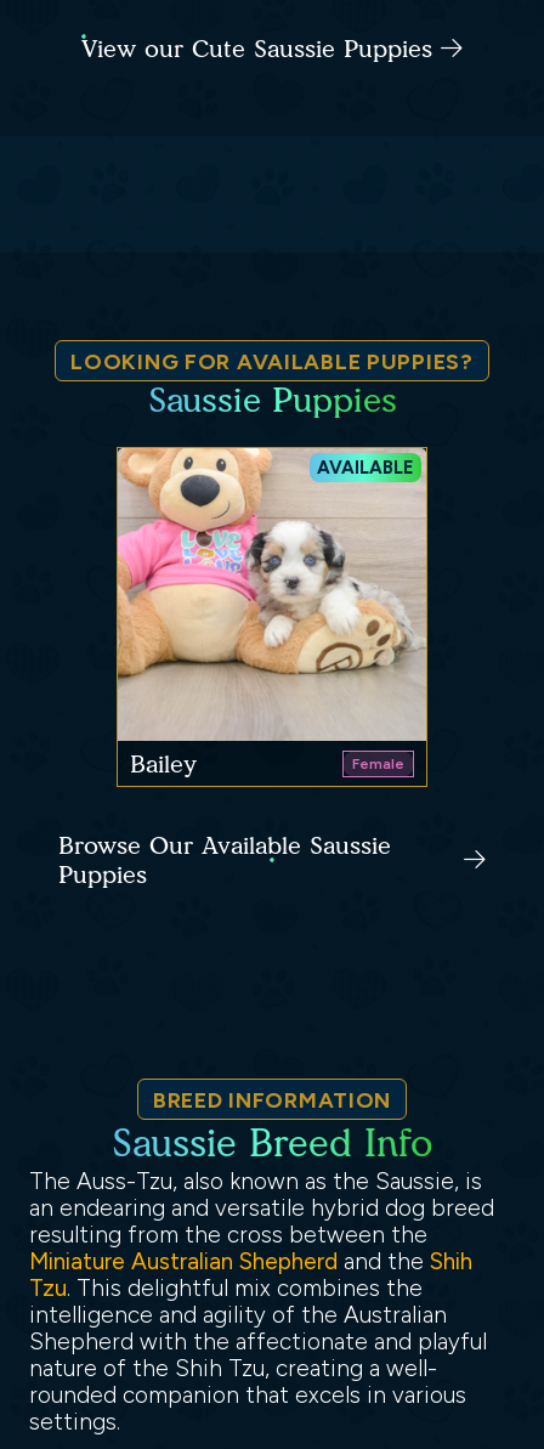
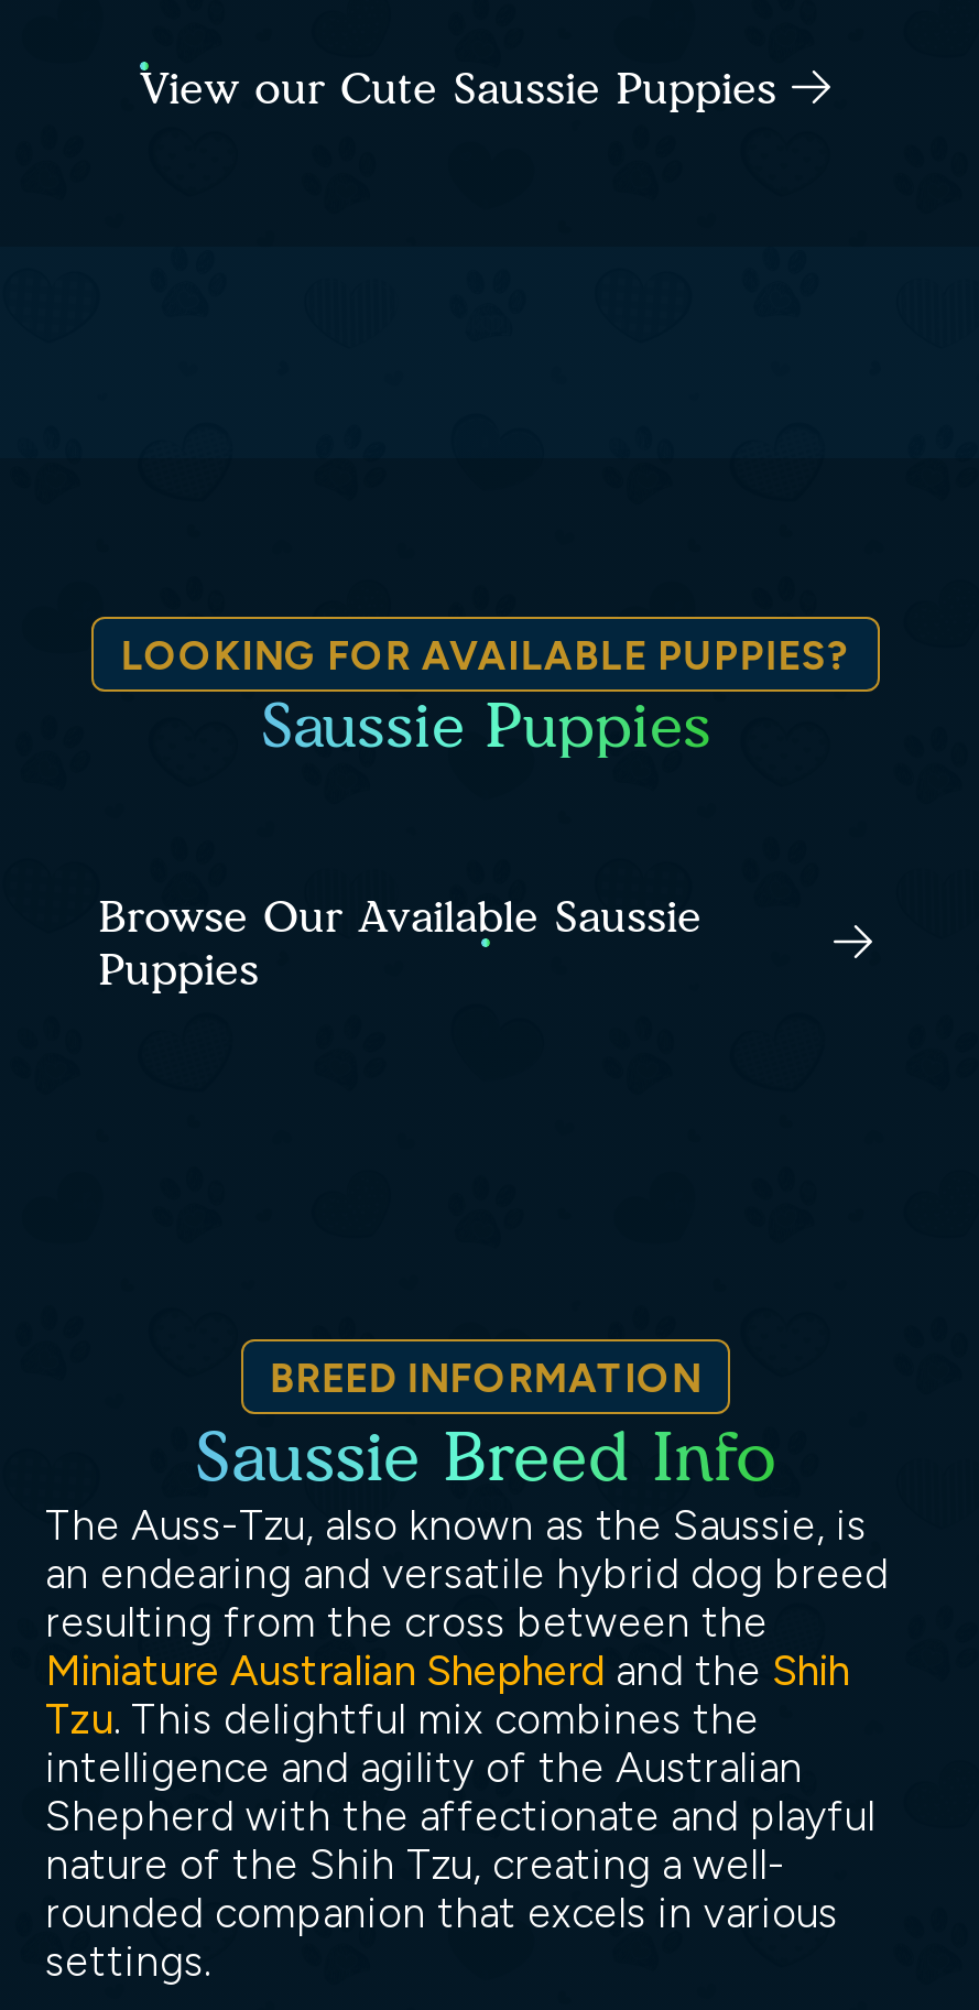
- [image]
- AVAILABLE

- Bailey
- Female
